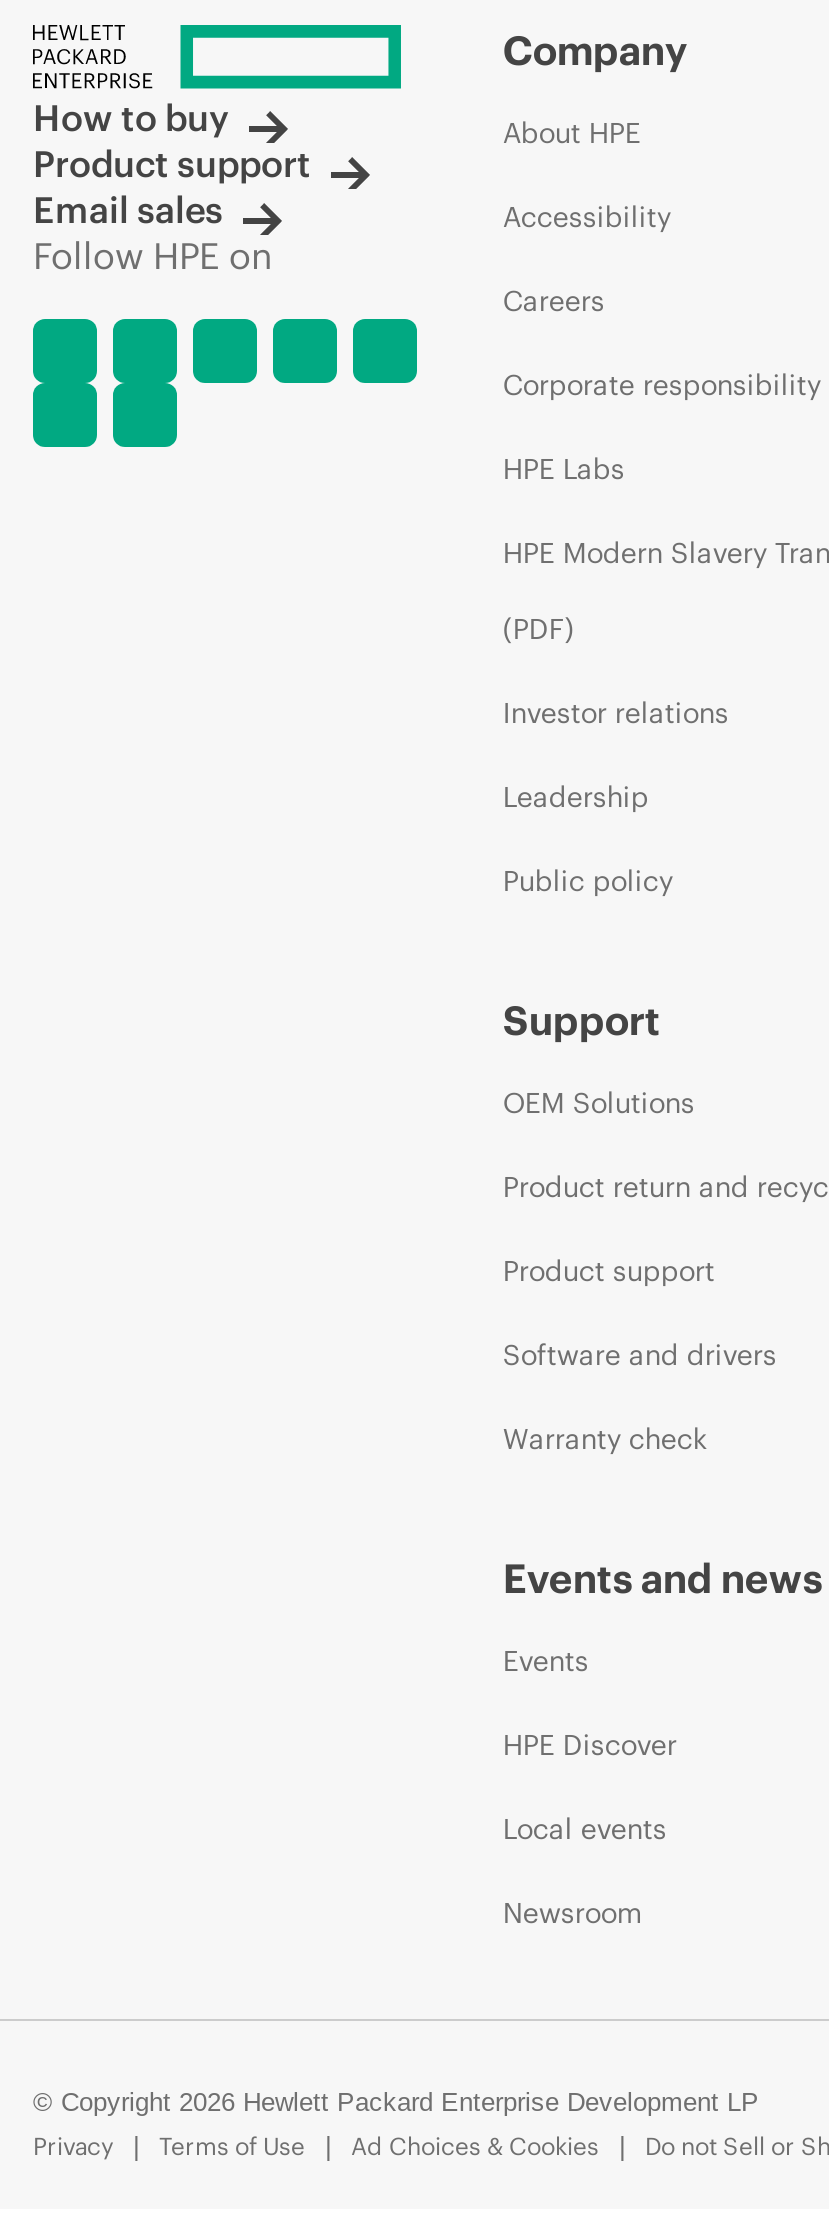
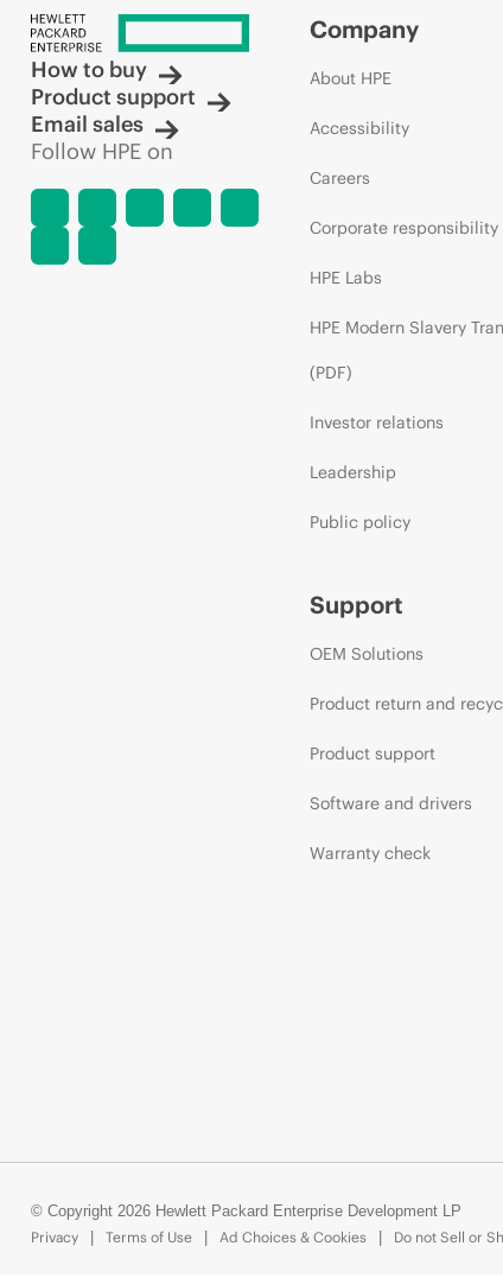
- Events and news
- Events
- HPE Discover
- Local events
- Newsroom
